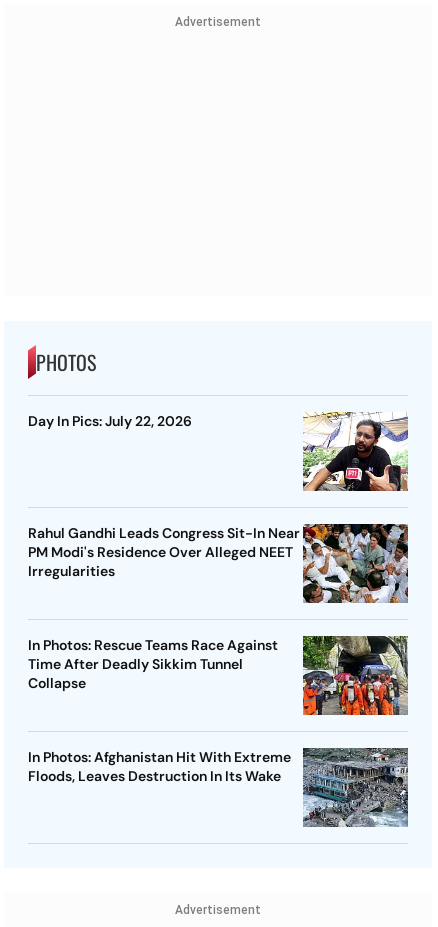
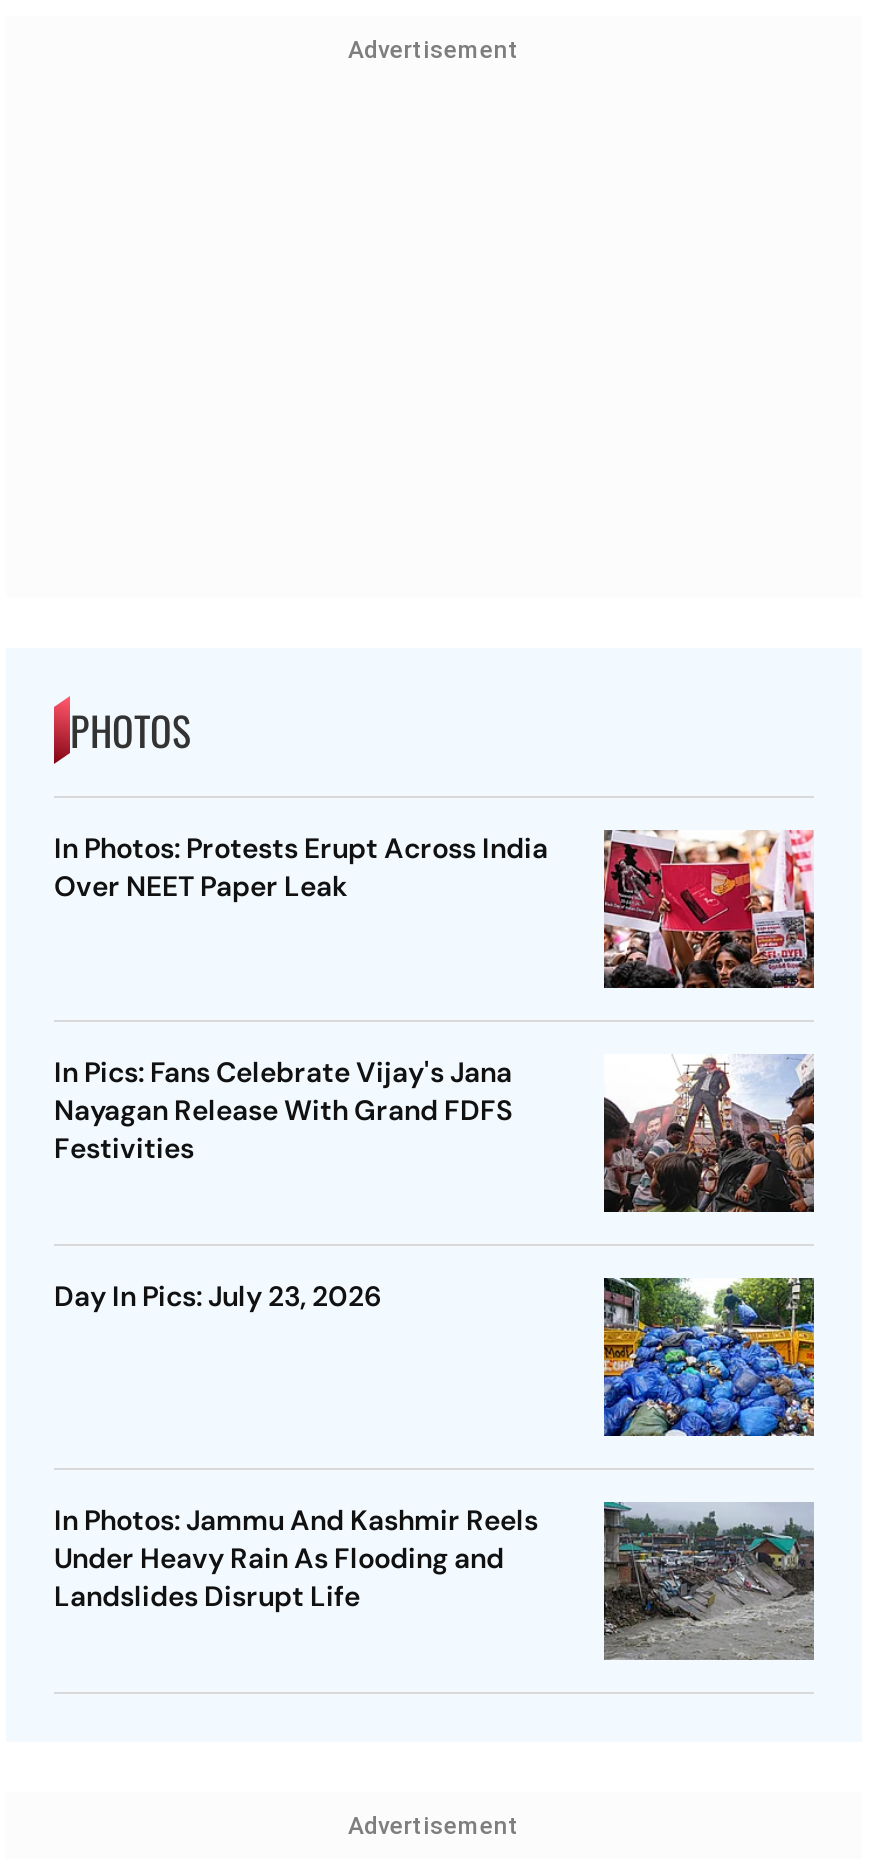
- Day In Pics: July 22, 2026
+ In Photos: Protests Erupt Across India
+ Over NEET Paper Leak

- [image]
+ [image]

- Rahul Gandhi Leads Congress Sit-In Near
- PM Modi's Residence Over Alleged NEET
- Irregularities
+ In Pics: Fans Celebrate Vijay's Jana
+ Nayagan Release With Grand FDFS
+ Festivities

- [image]
+ [image]

- In Photos: Rescue Teams Race Against
- Time After Deadly Sikkim Tunnel
- Collapse
+ Day In Pics: July 23, 2026

- [image]
+ [image]

- [image]
- In Photos: Afghanistan Hit With Extreme
- Floods, Leaves Destruction In Its Wake
+ [image]
+ In Photos: Jammu And Kashmir Reels
+ Under Heavy Rain As Flooding and
+ Landslides Disrupt Life
